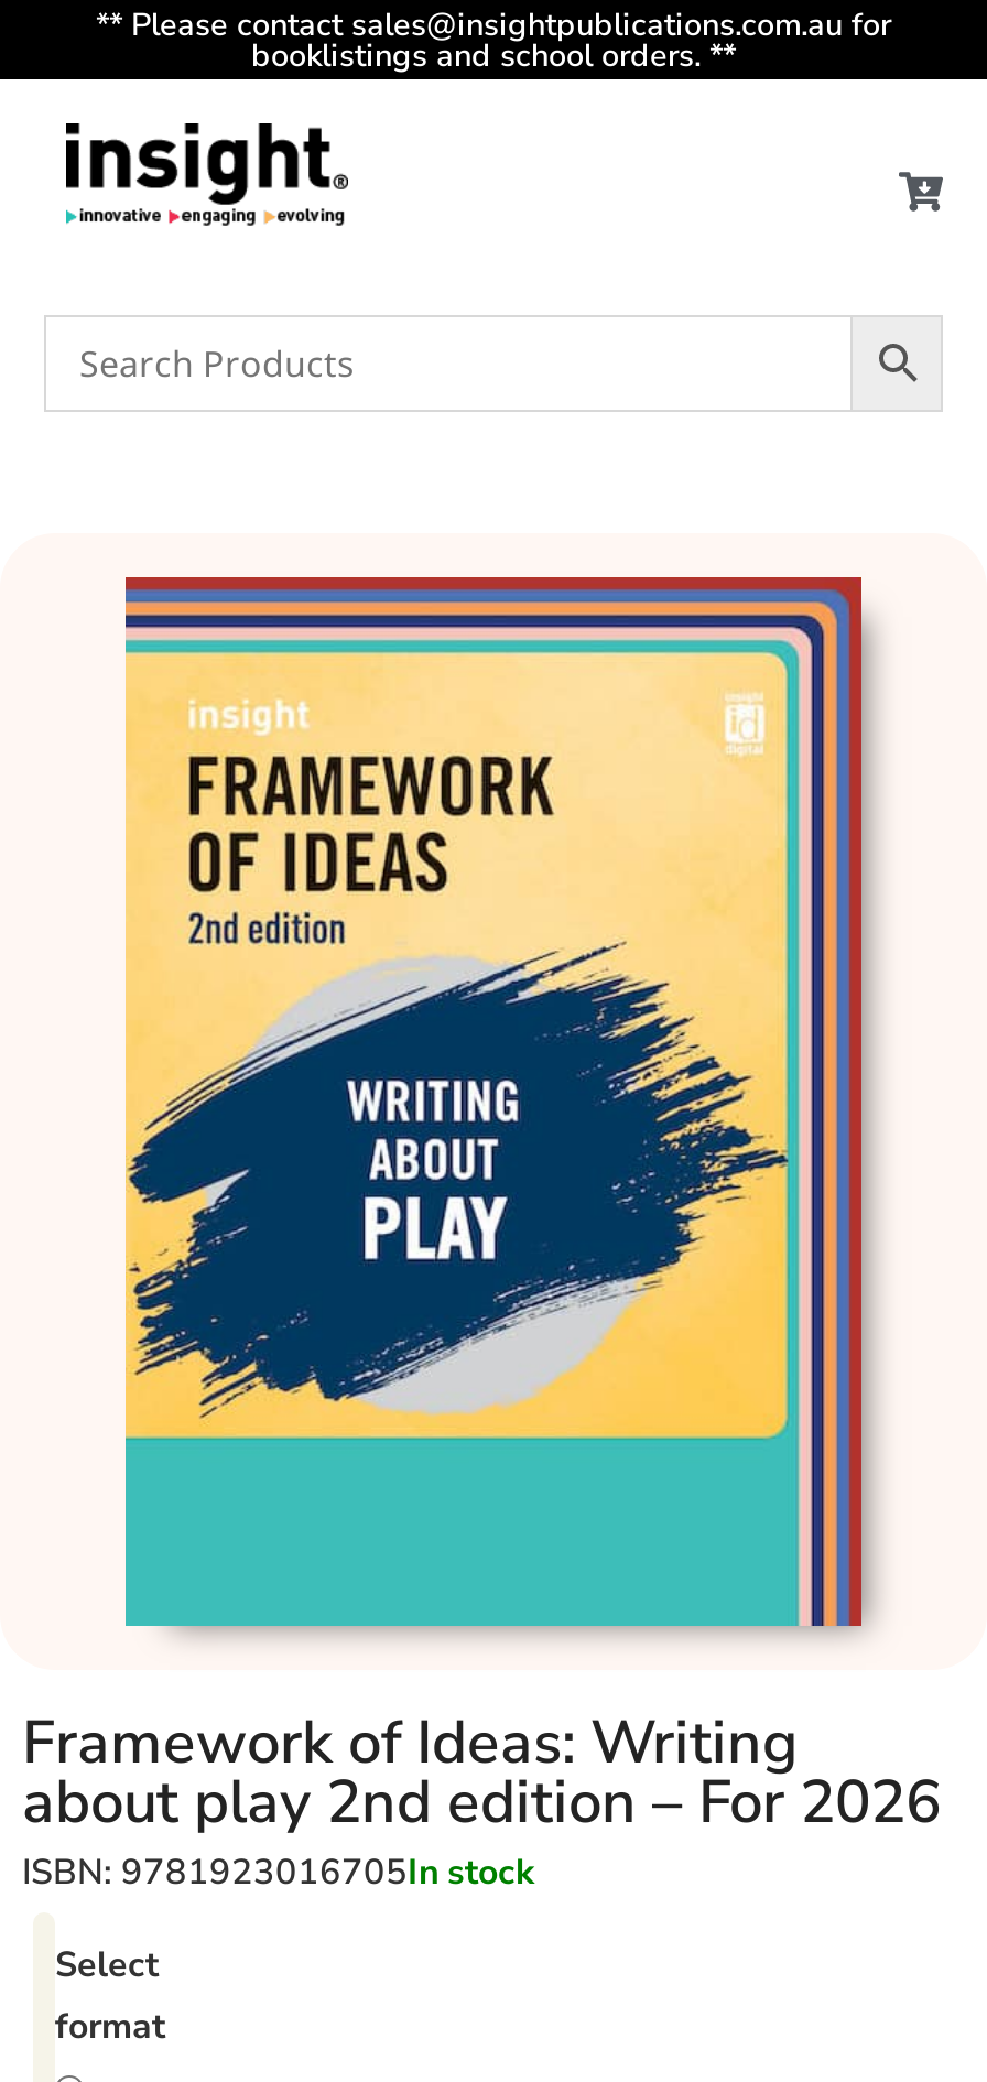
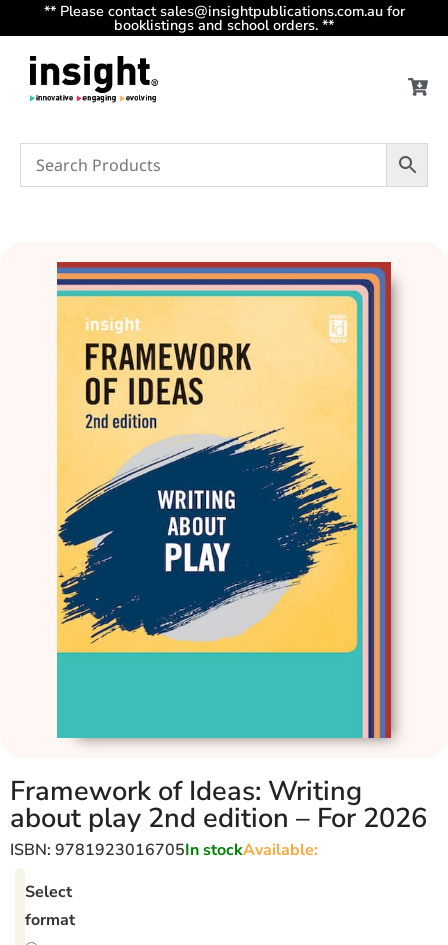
- In stock
+ In stockAvailable:
